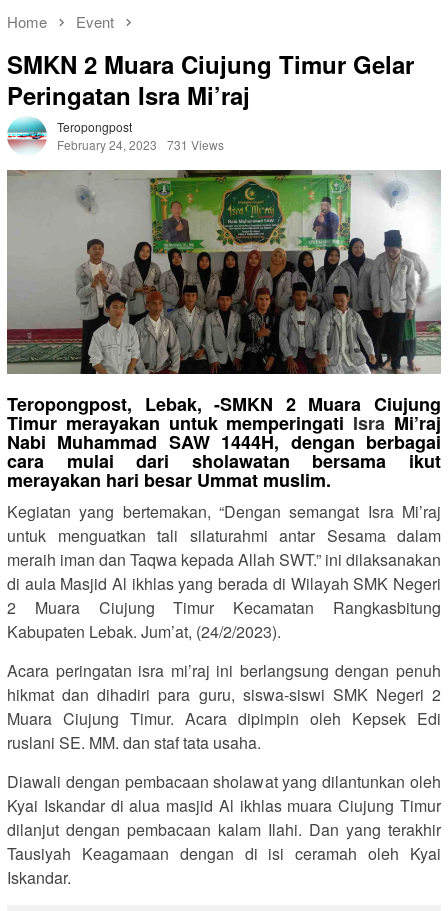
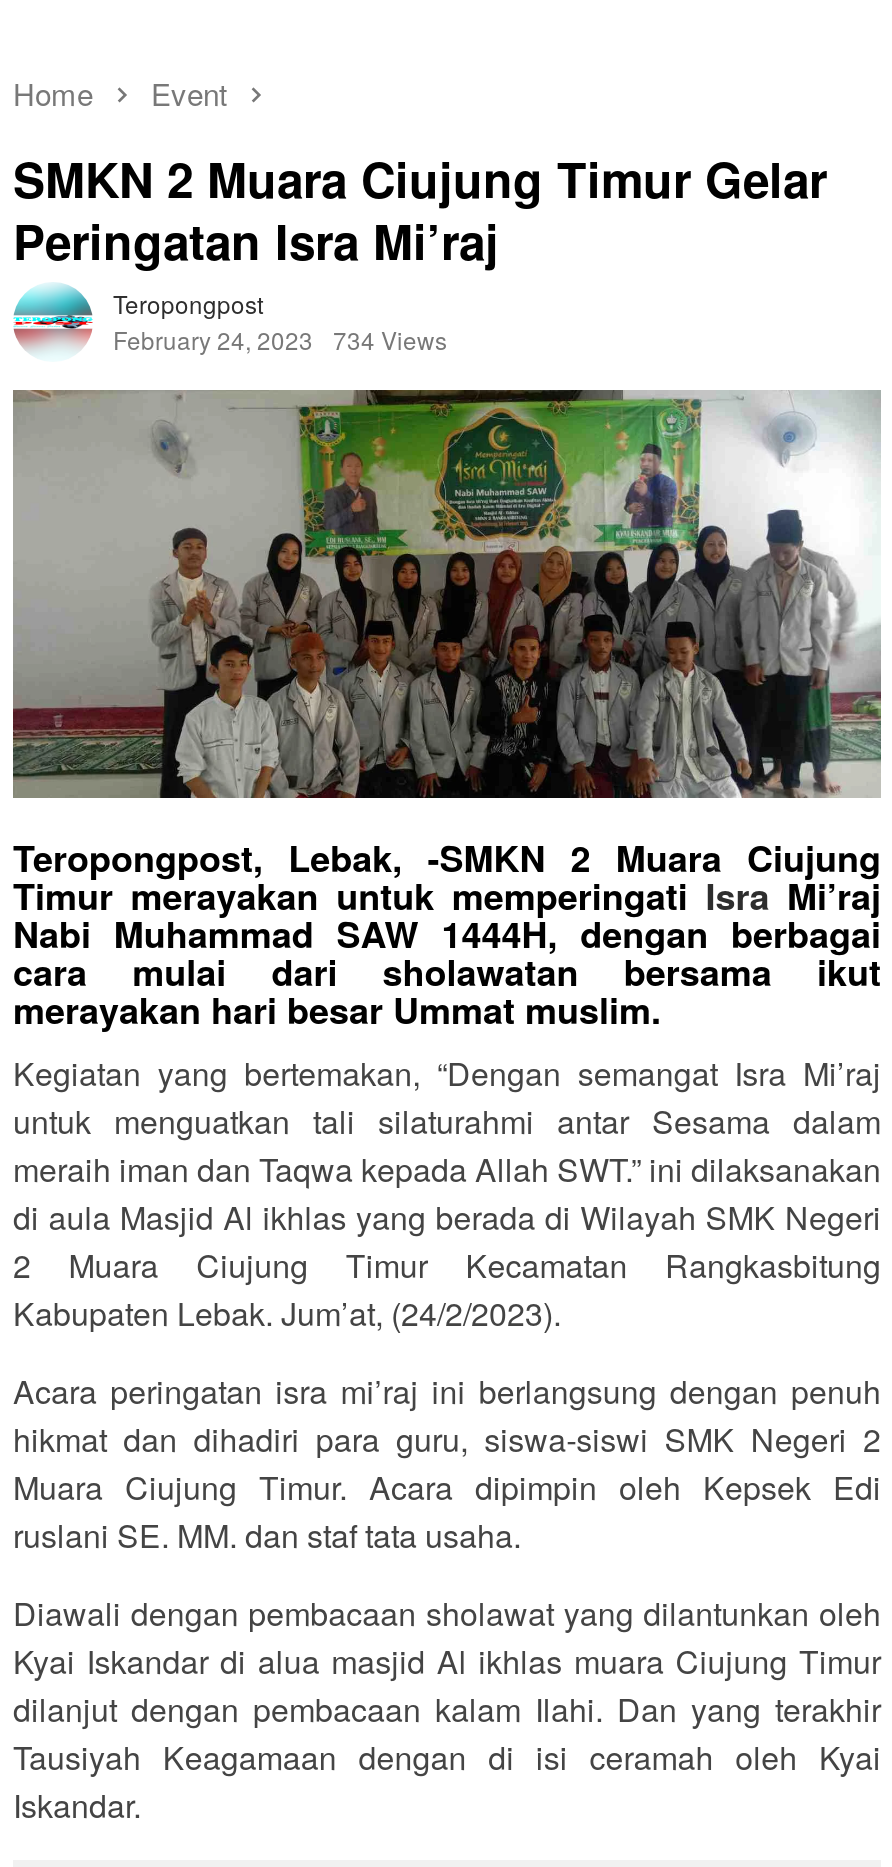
- February 24, 2023 731 Views
+ February 24, 2023 734 Views
